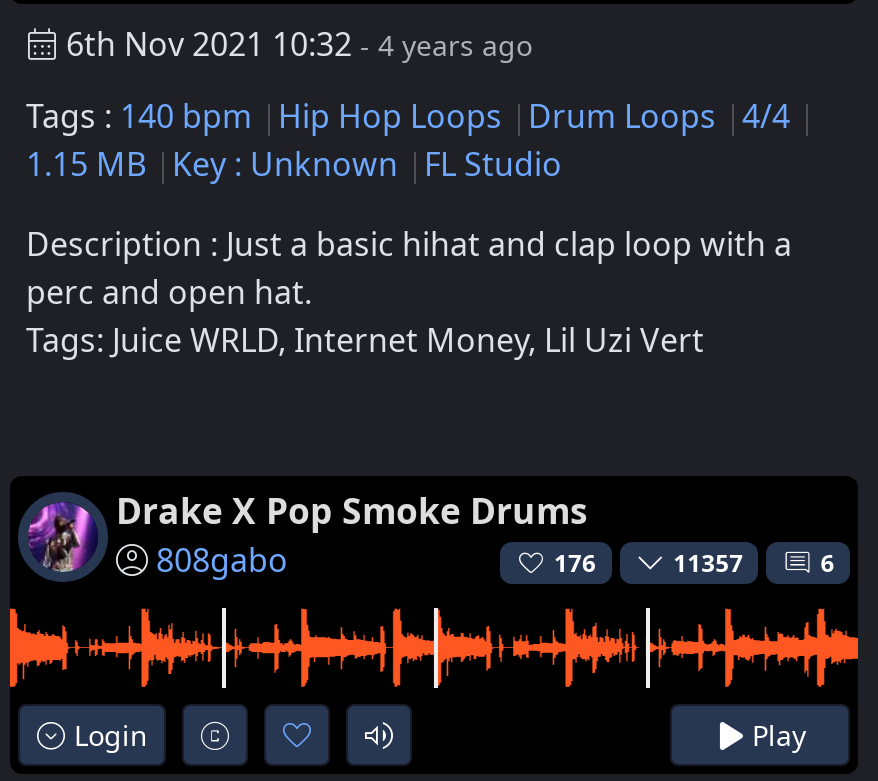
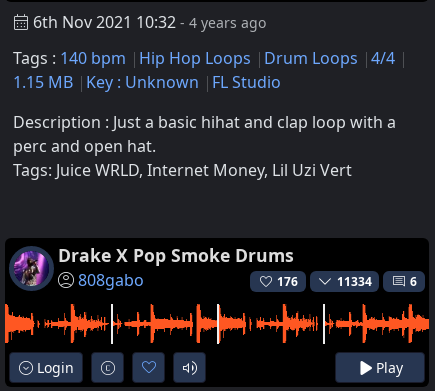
- 11357
+ 11334
